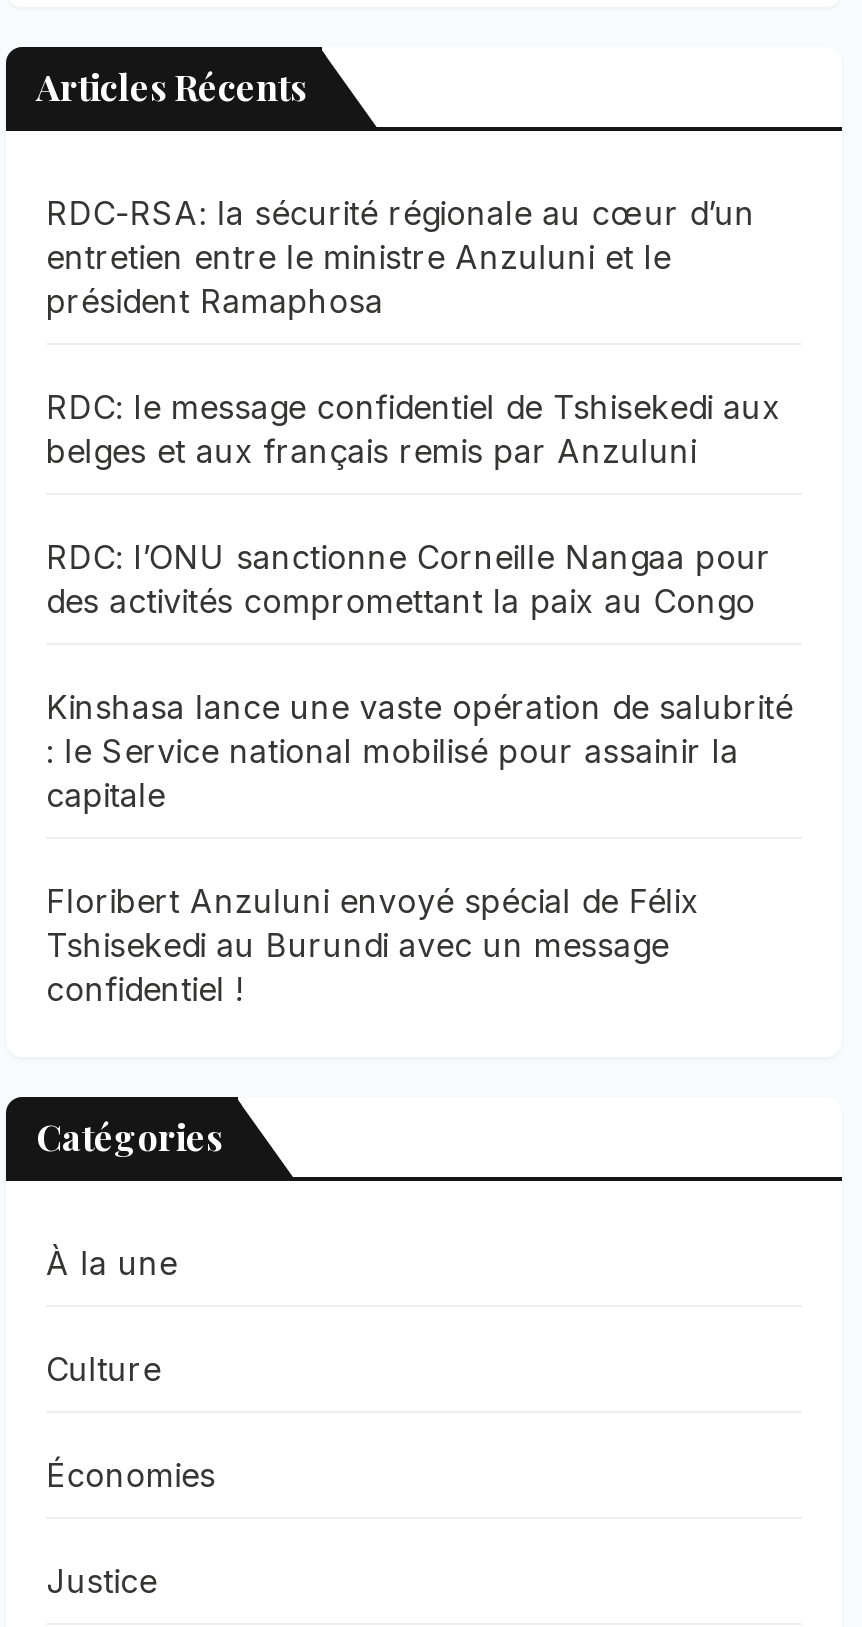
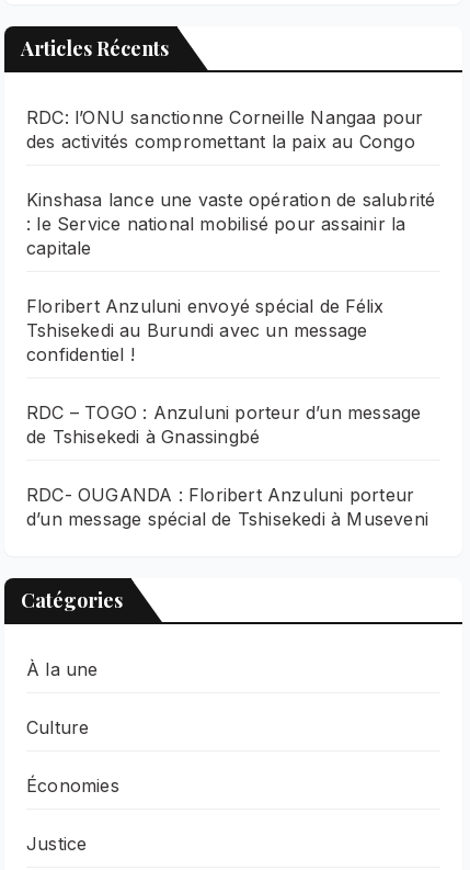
- RDC-RSA: la sécurité régionale au cœur d’un
- entretien entre le ministre Anzuluni et le
- président Ramaphosa
- RDC: le message confidentiel de Tshisekedi aux
- belges et aux français remis par Anzuluni

moved up: RDC: l’ONU sanctionne Corneille Nangaa pour | des activités compromettant la paix au Congo | Kinshasa lance une vaste opération de salubrité | : le Service national mobilisé pour assainir la | capitale | Floribert Anzuluni envoyé spécial de Félix | Tshisekedi au Burundi avec un message | confidentiel !

+ RDC – TOGO : Anzuluni porteur d’un message
+ de Tshisekedi à Gnassingbé
+ RDC- OUGANDA : Floribert Anzuluni porteur
+ d’un message spécial de Tshisekedi à Museveni
